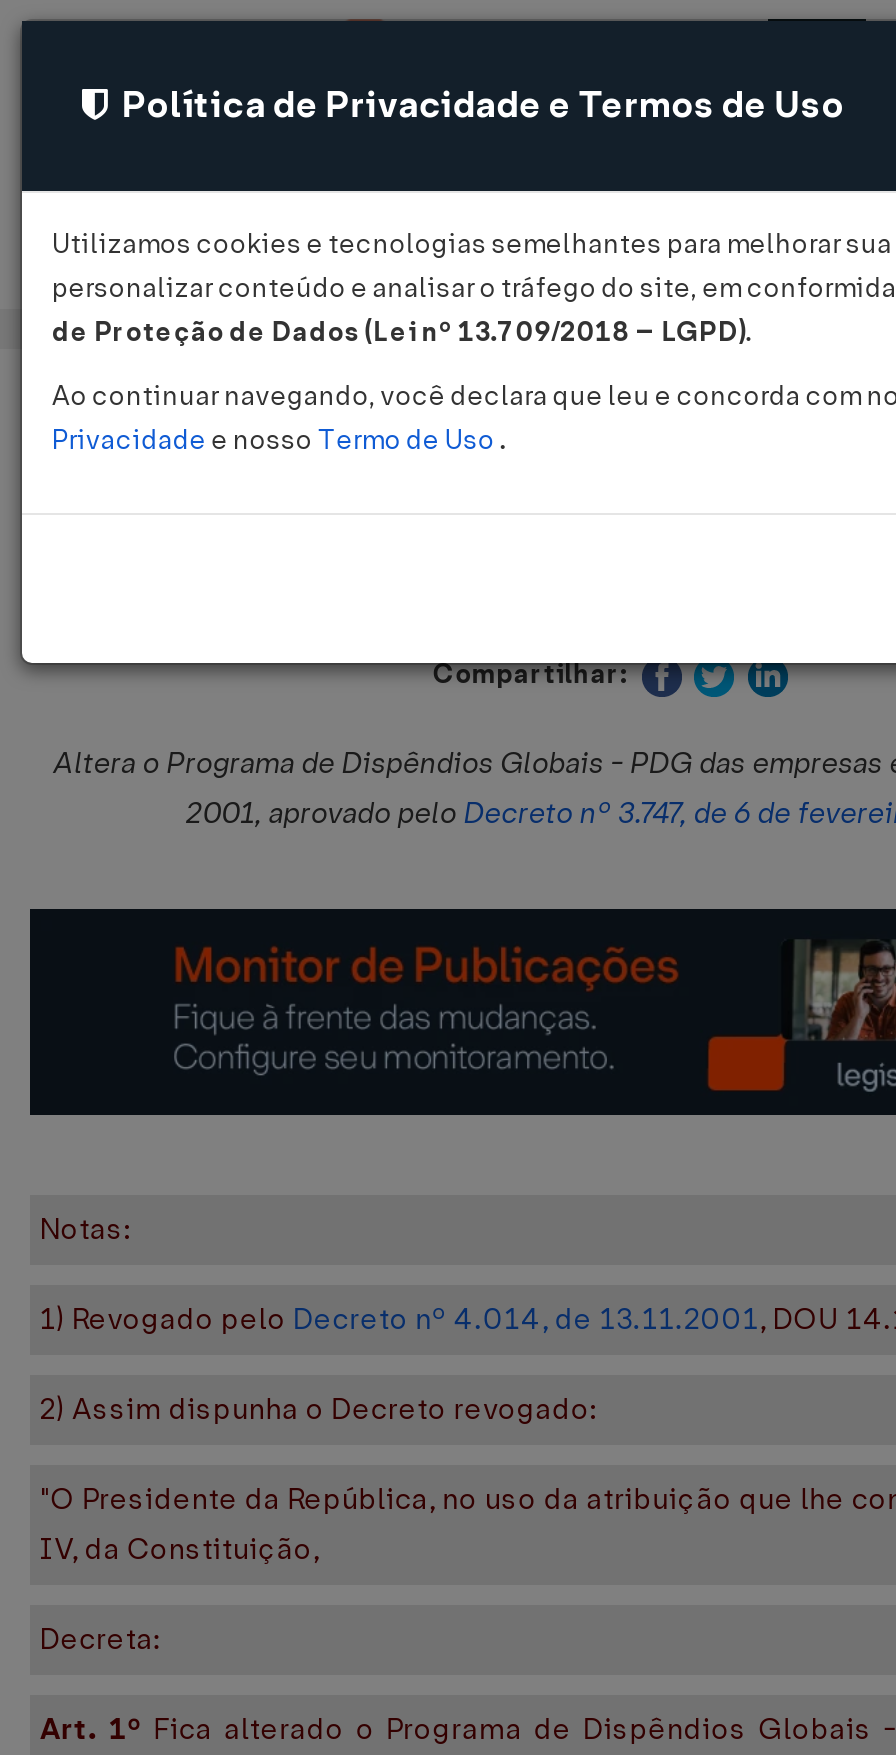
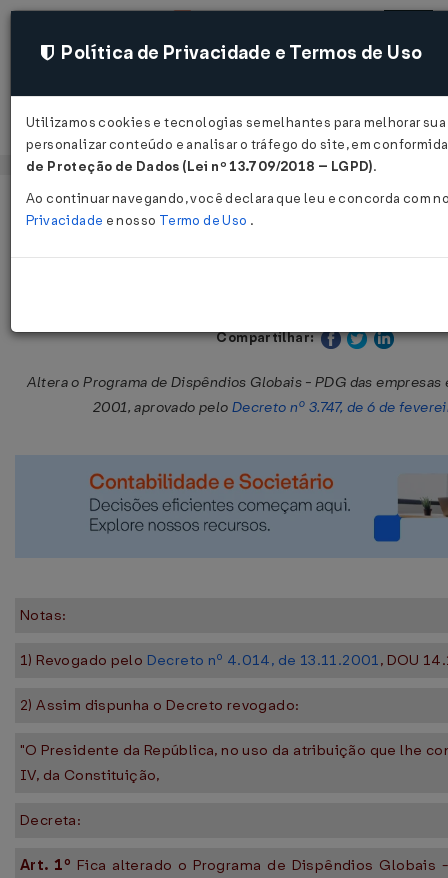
- [image]
+ [image]
